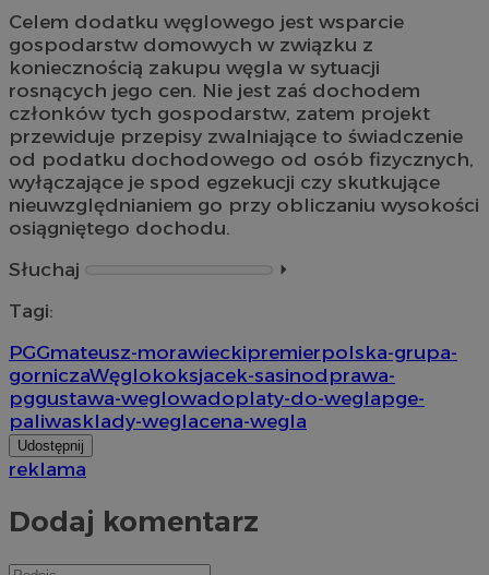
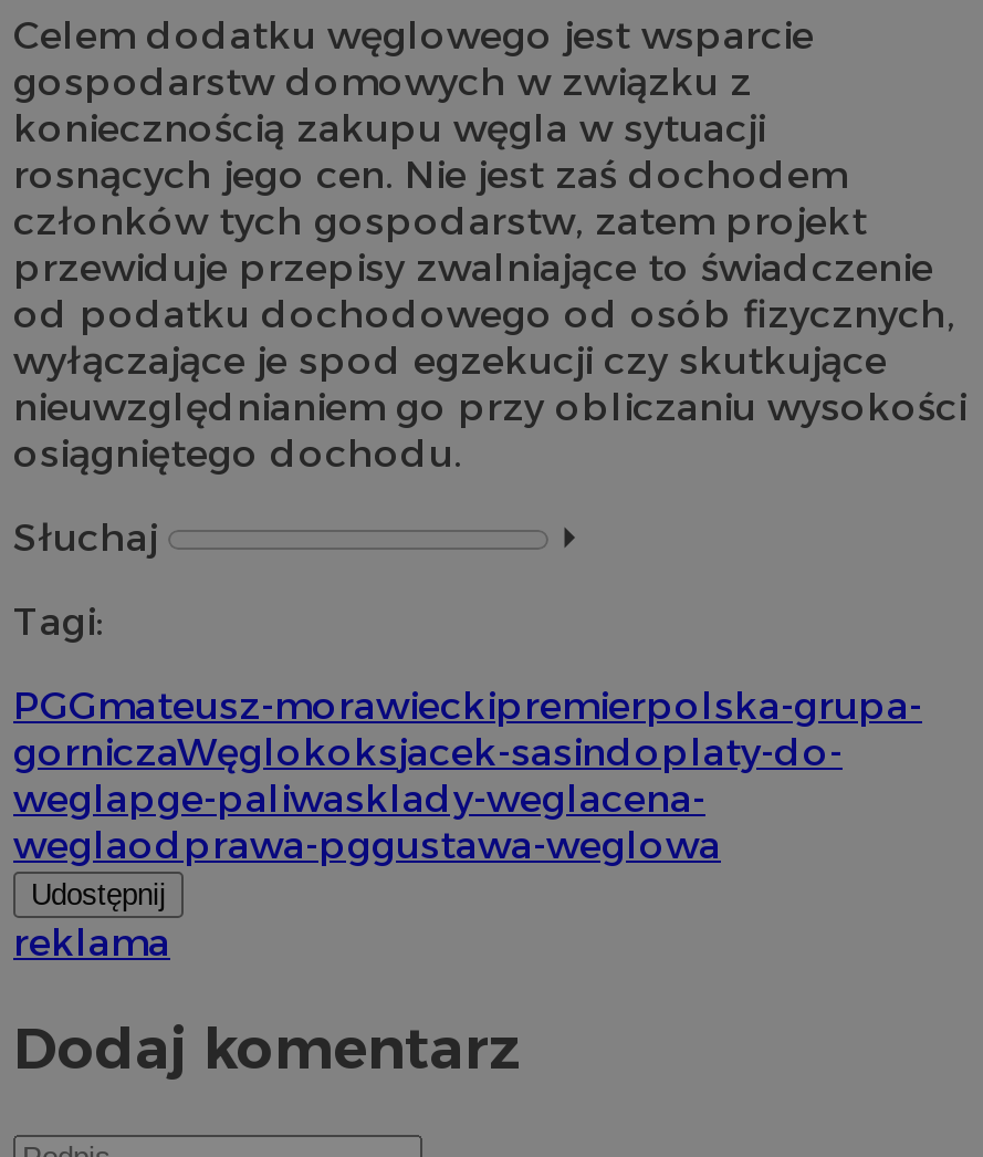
- gorniczaWęglokoksjacek-sasinodprawa-
- pggustawa-weglowadoplaty-do-weglapge-
- paliwasklady-weglacena-wegla
+ gorniczaWęglokoksjacek-sasindoplaty-do-
+ weglapge-paliwasklady-weglacena-
+ weglaodprawa-pggustawa-weglowa
